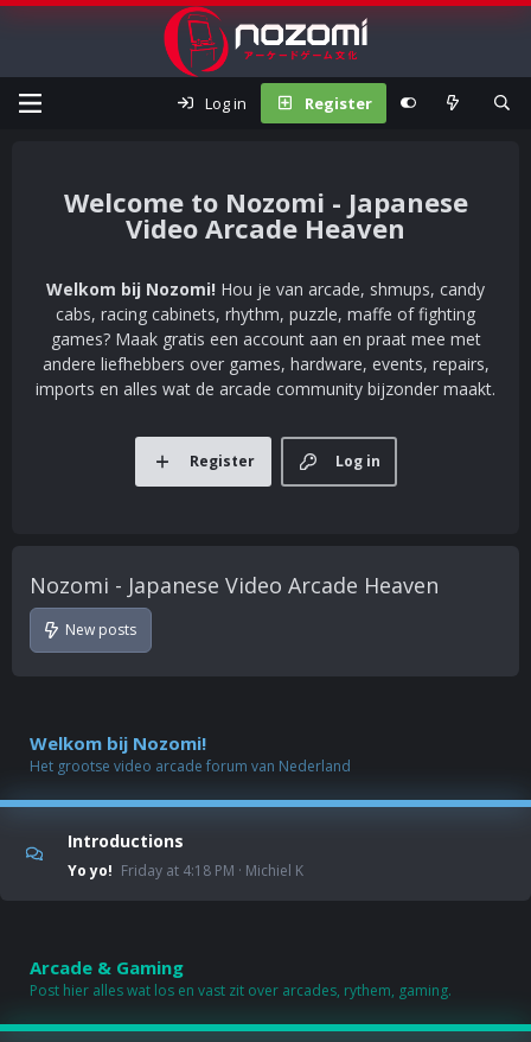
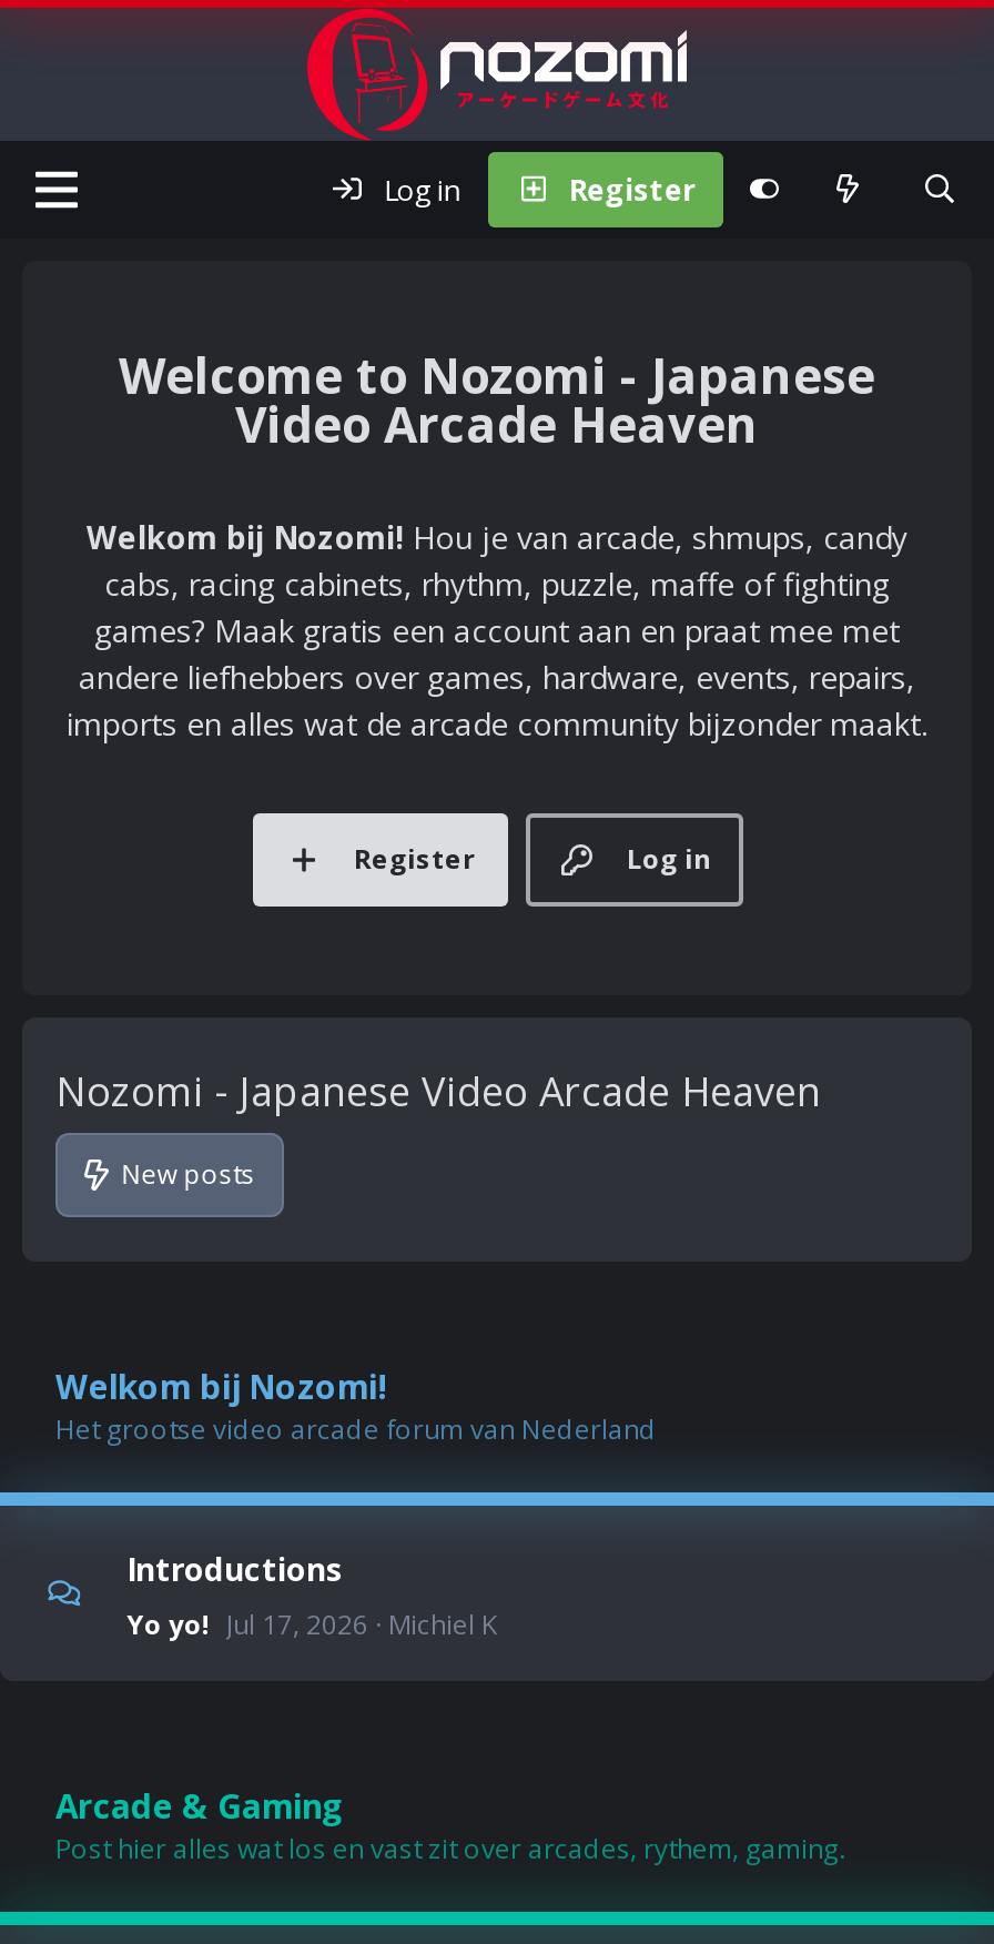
- Yo yo! Friday at 4:18 PM Michiel K
+ Yo yo! Jul 17, 2026 Michiel K
